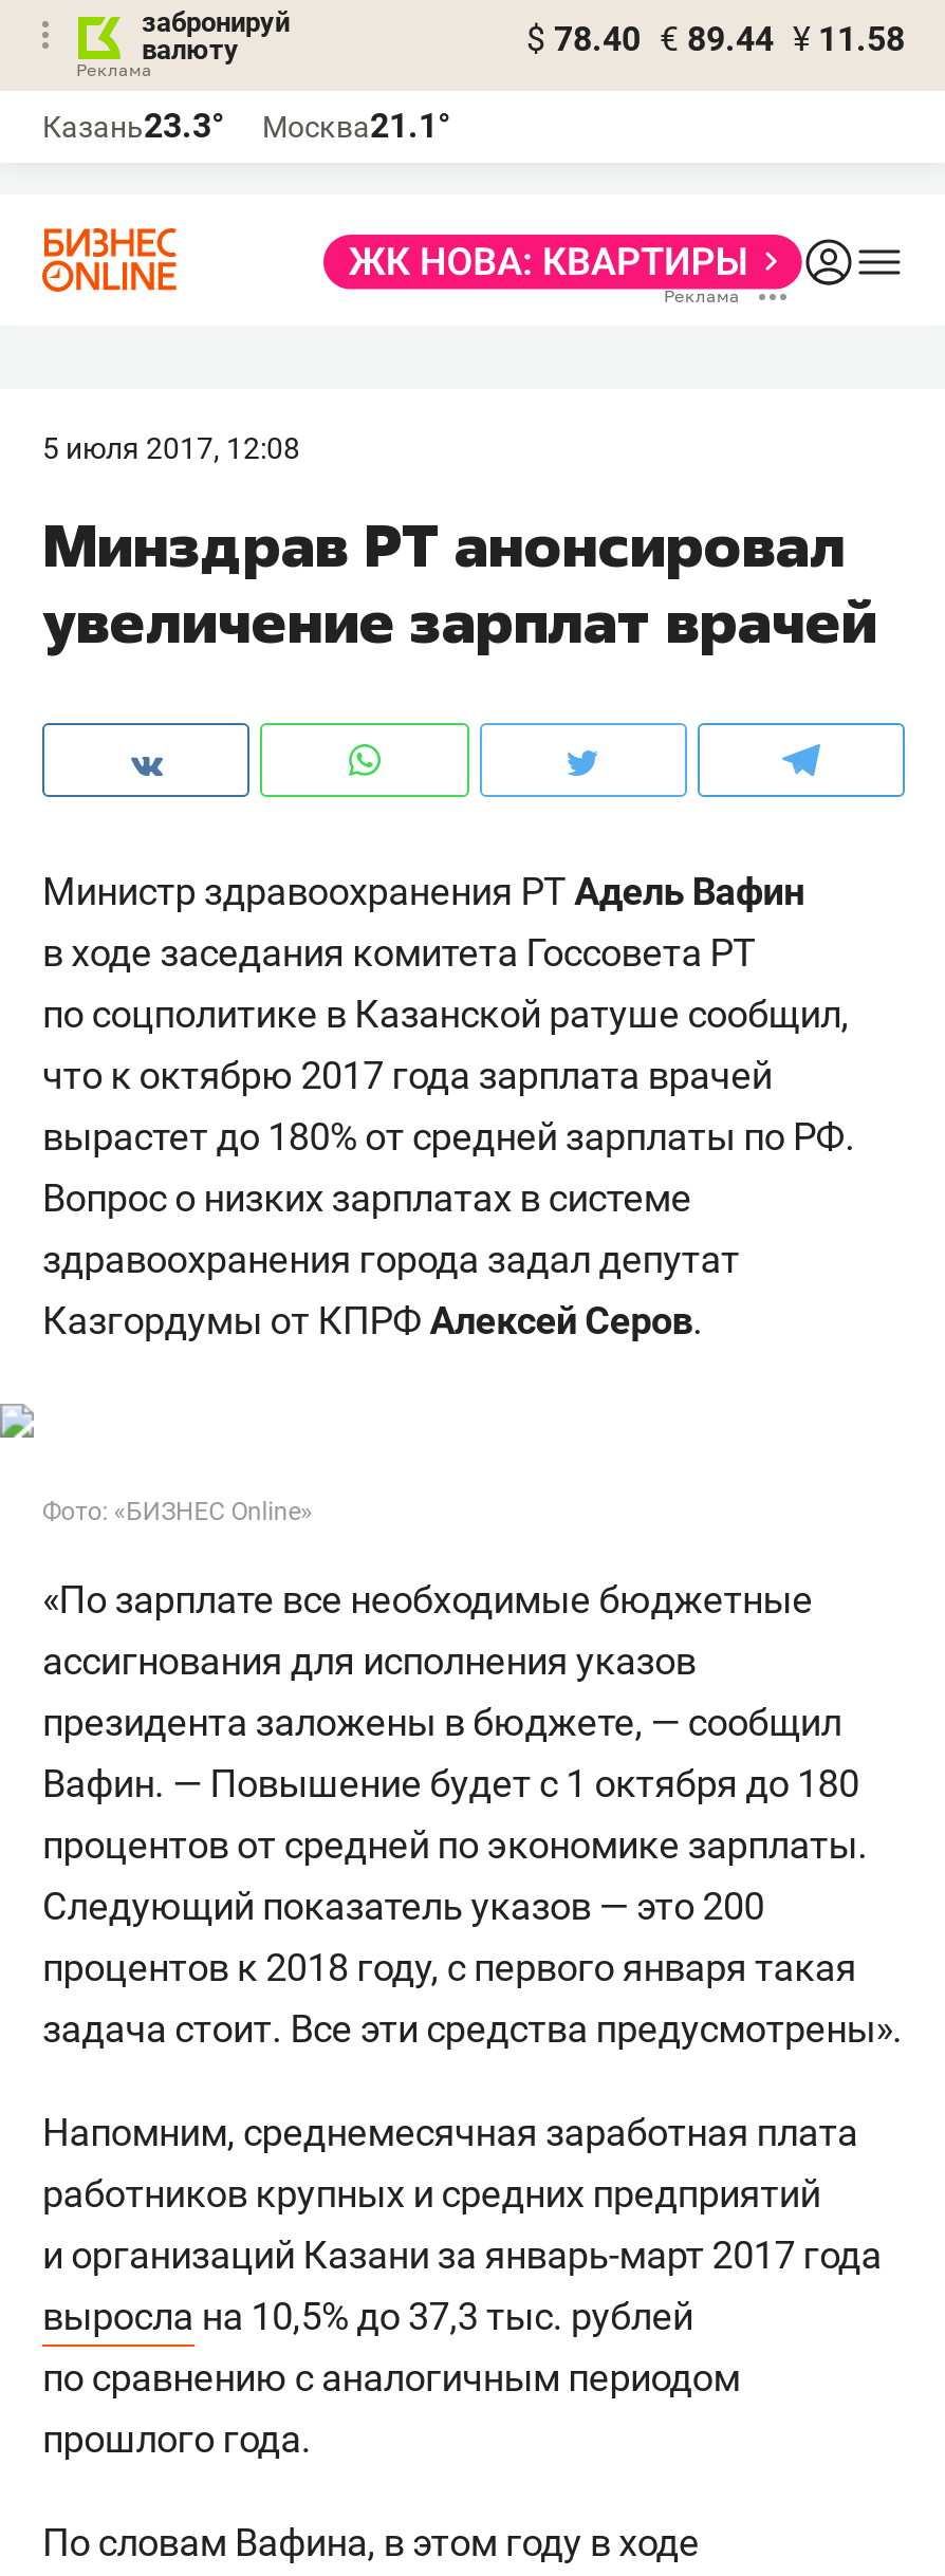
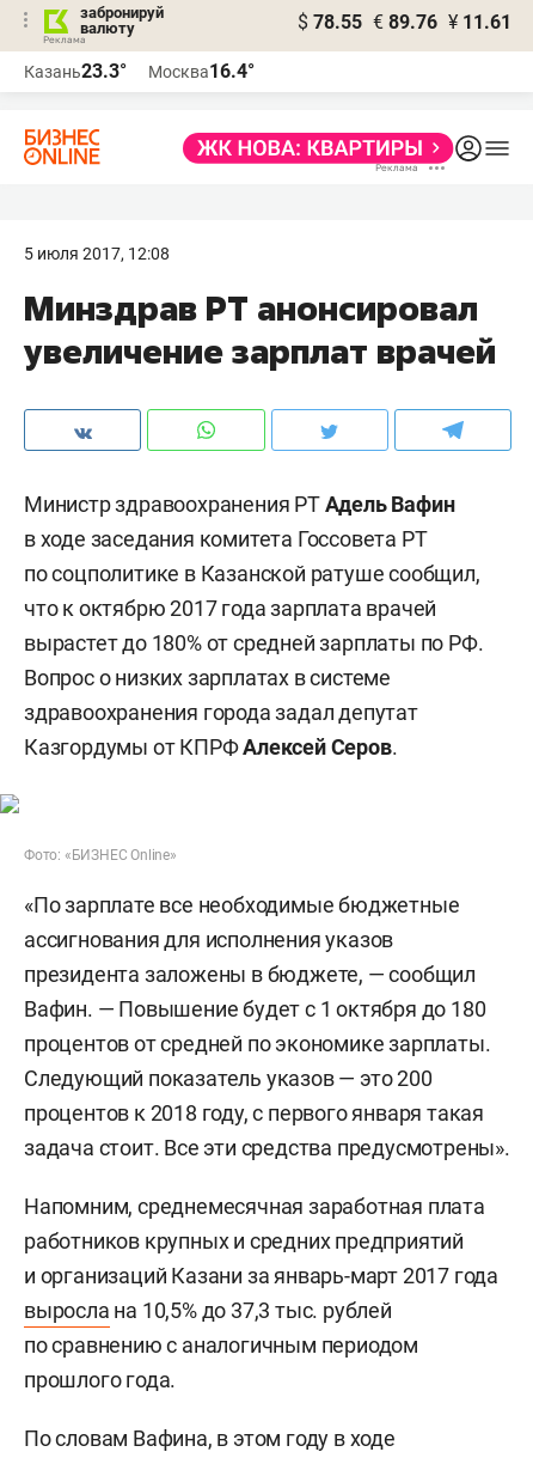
- $ 78.40 € 89.44 ¥ 11.58
+ $ 78.55 € 89.76 ¥ 11.61

- Казань23.3° Москва21.1°
+ Казань23.3° Москва16.4°
